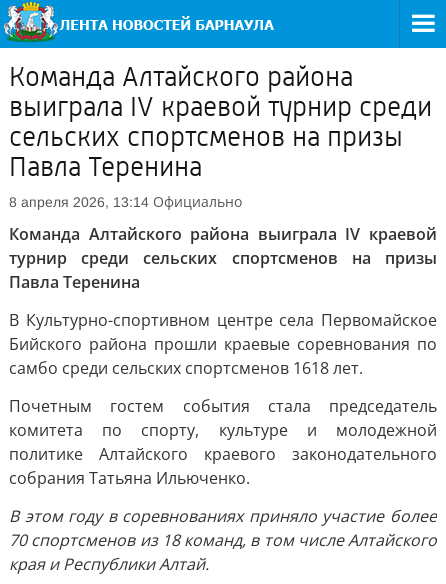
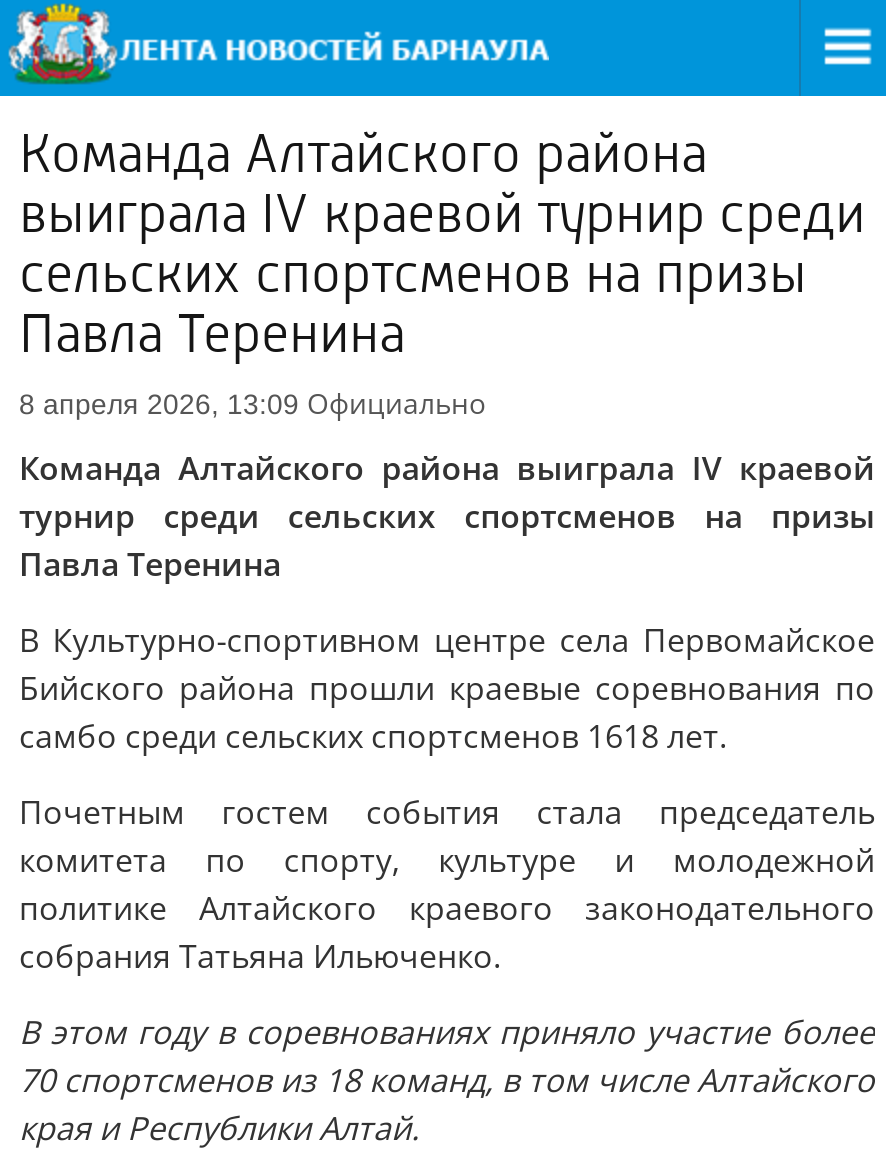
- 8 апреля 2026, 13:14 Официально
+ 8 апреля 2026, 13:09 Официально
